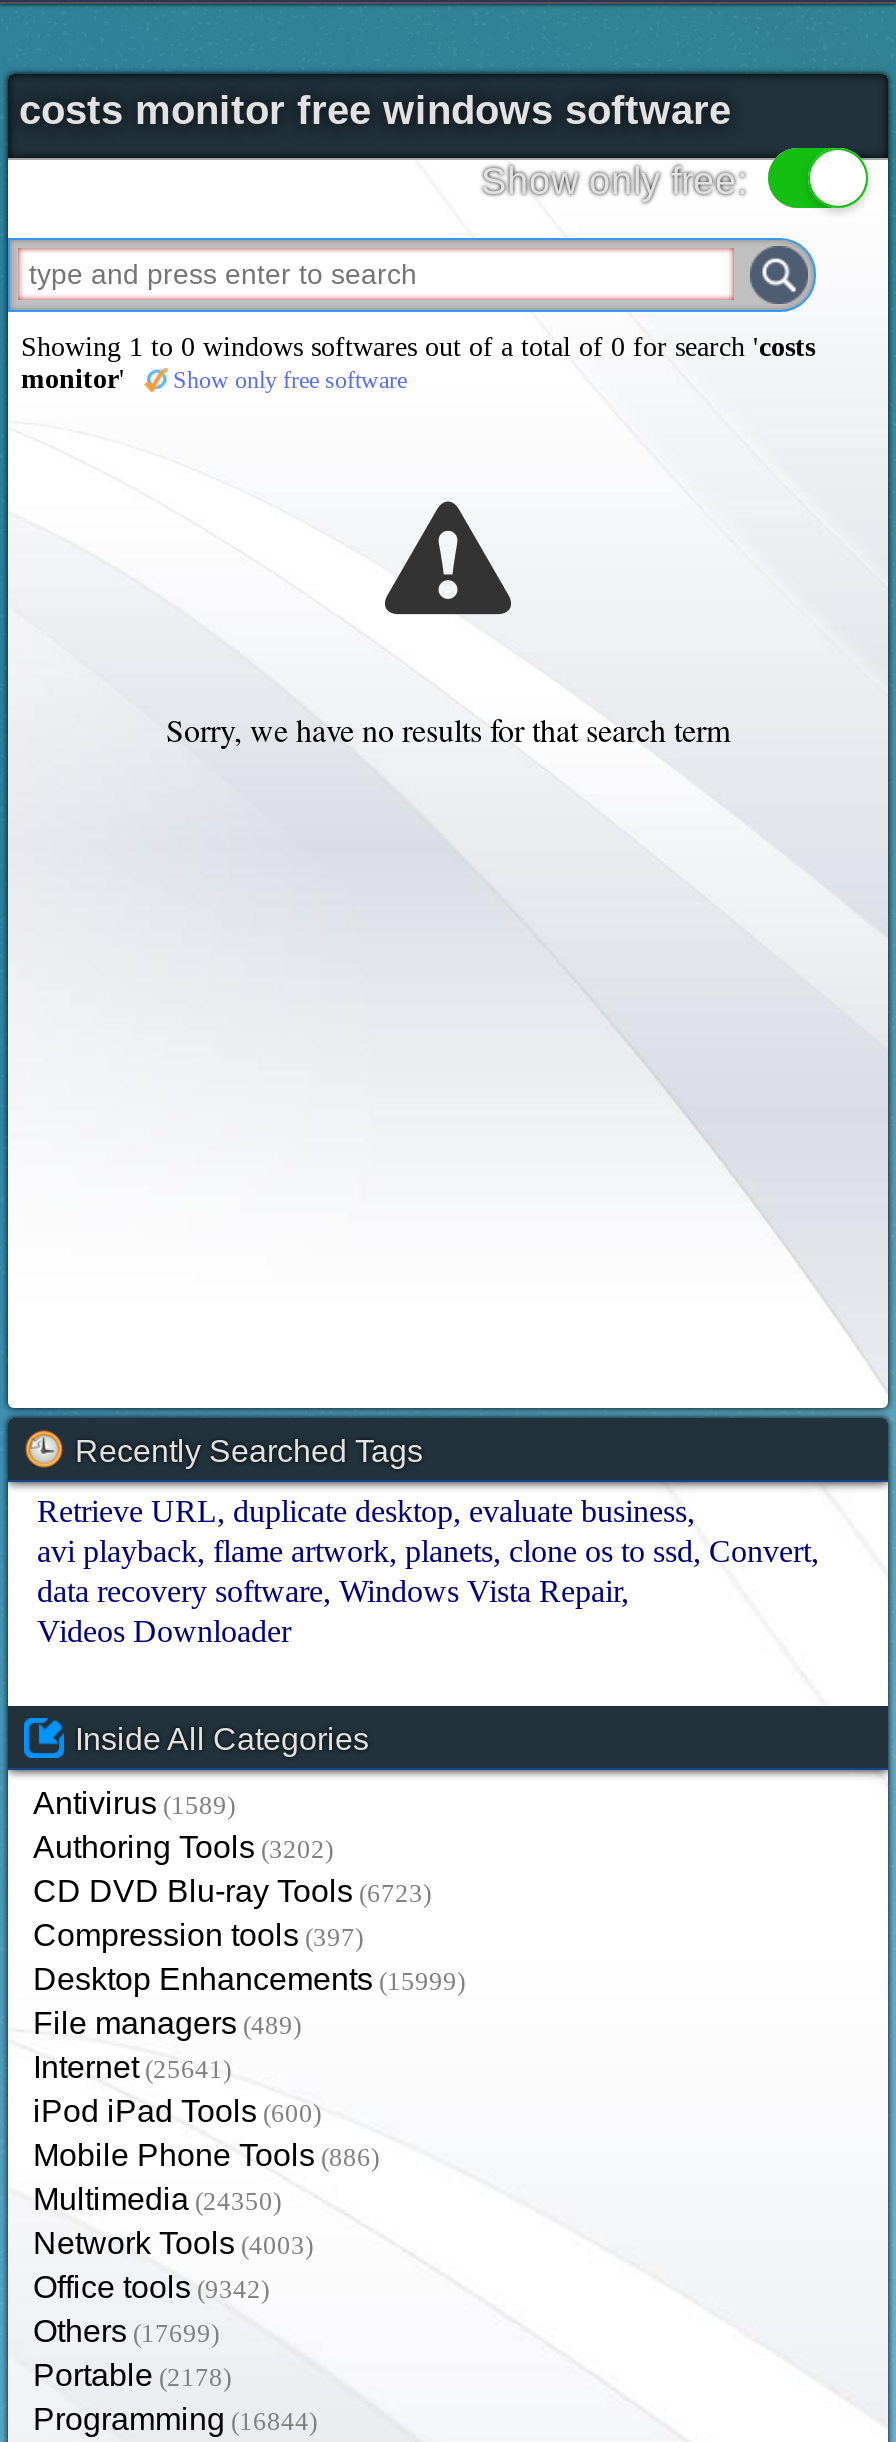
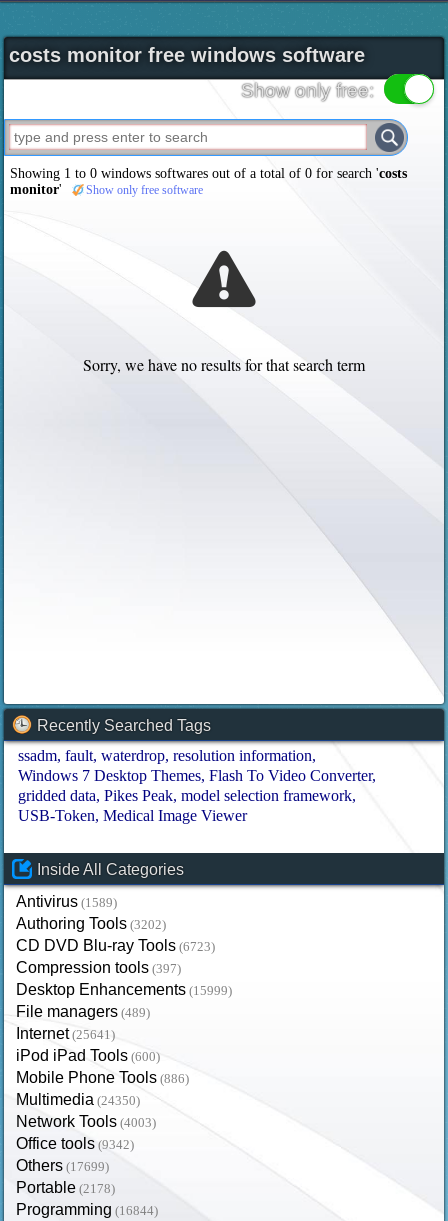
- Retrieve URL duplicate desktop evaluate business
- avi playback flame artwork planets clone os to ssd Convert
- data recovery software Windows Vista Repair
- Videos Downloader
+ ssadm fault waterdrop resolution information
+ Windows 7 Desktop Themes Flash To Video Converter
+ gridded data Pikes Peak model selection framework
+ USB-Token Medical Image Viewer
